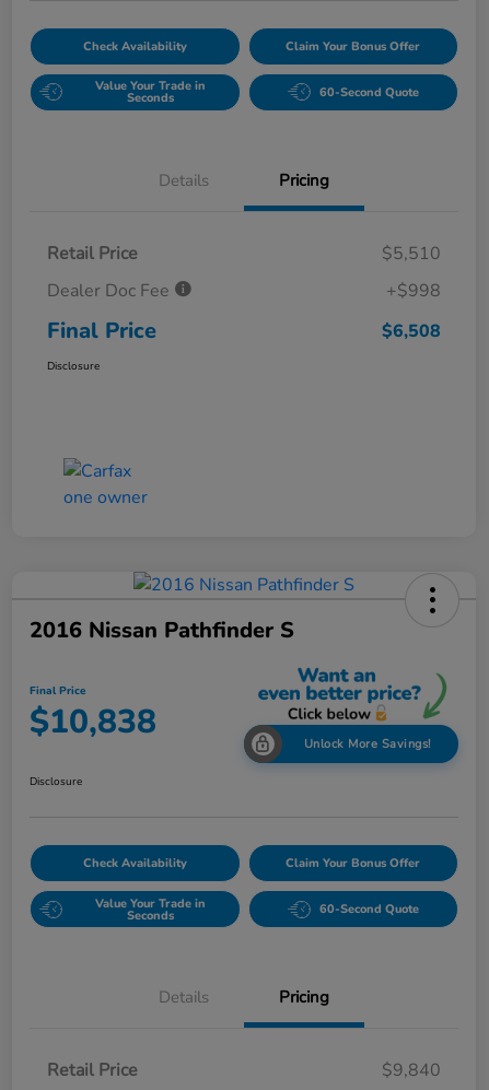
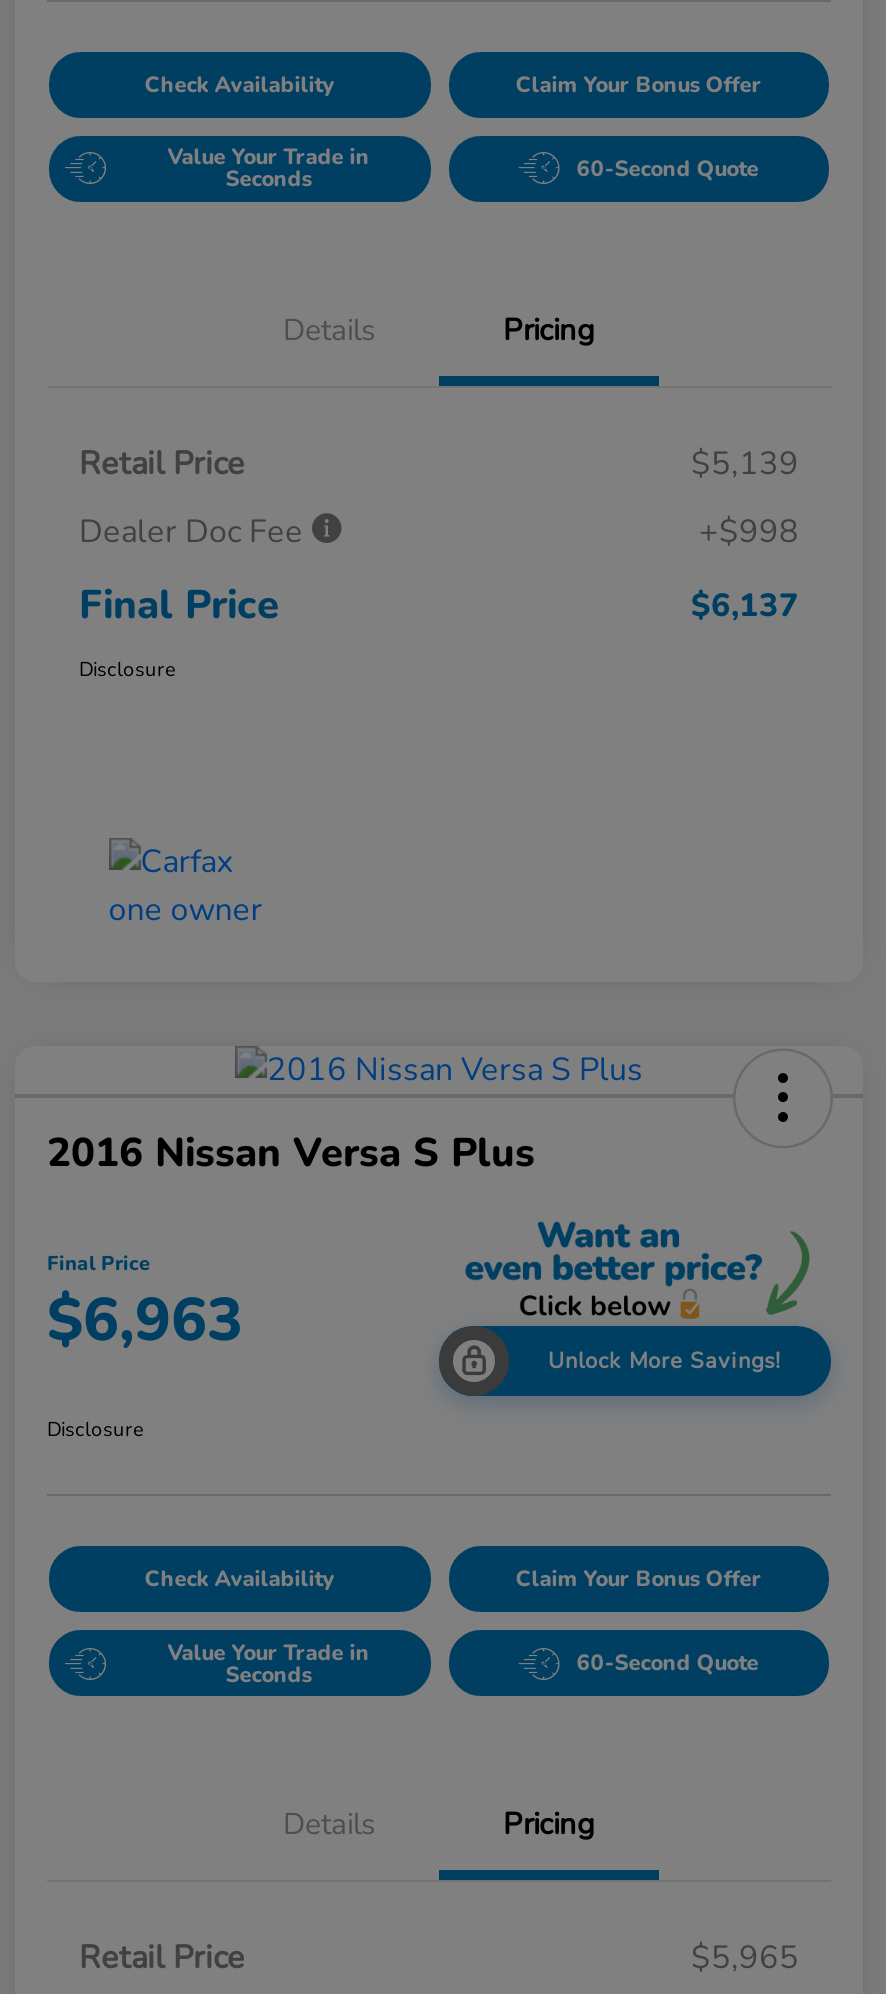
- $5,510
+ $5,139

- $6,508
+ $6,137

- 2016 Nissan Pathfinder S
+ 2016 Nissan Versa S Plus

- $10,838
+ $6,963

- $9,840
+ $5,965
